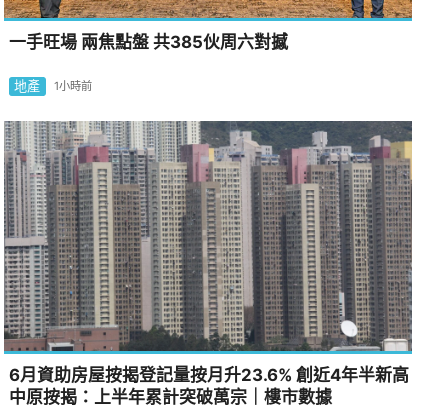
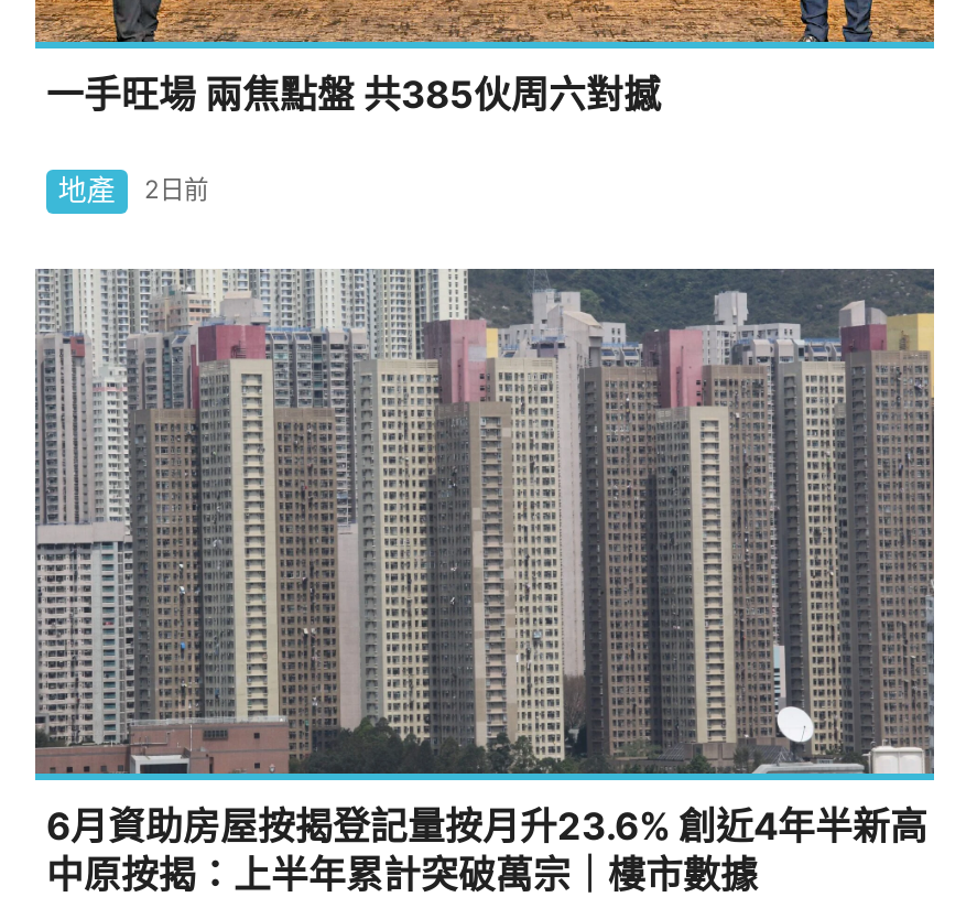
- 地產 1小時前
+ 地產 2日前
